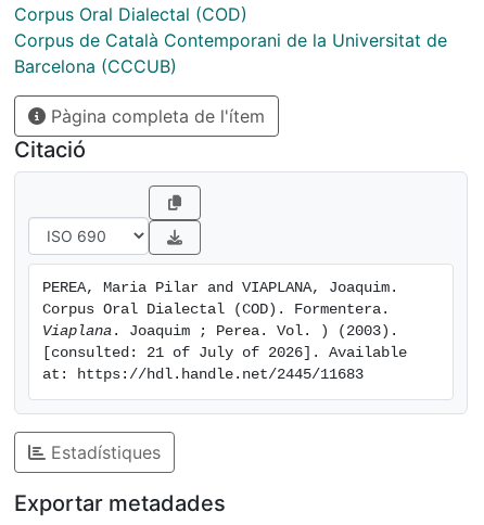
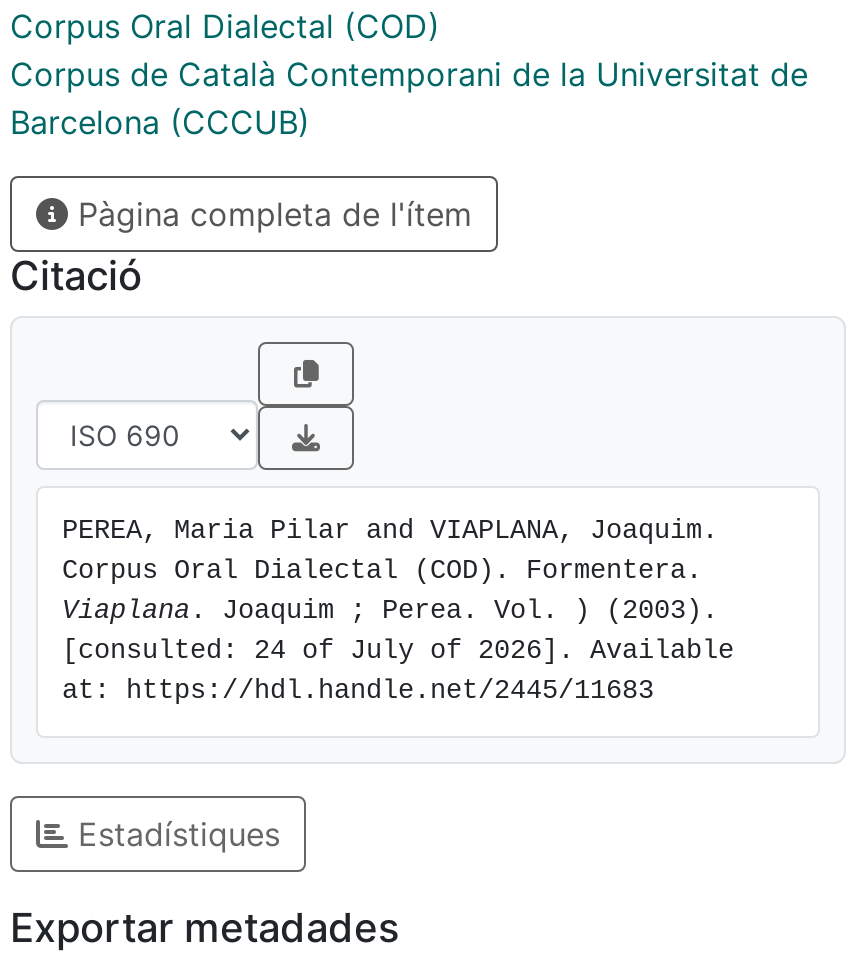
- [consulted: 21 of July of 2026]. Available
+ [consulted: 24 of July of 2026]. Available
